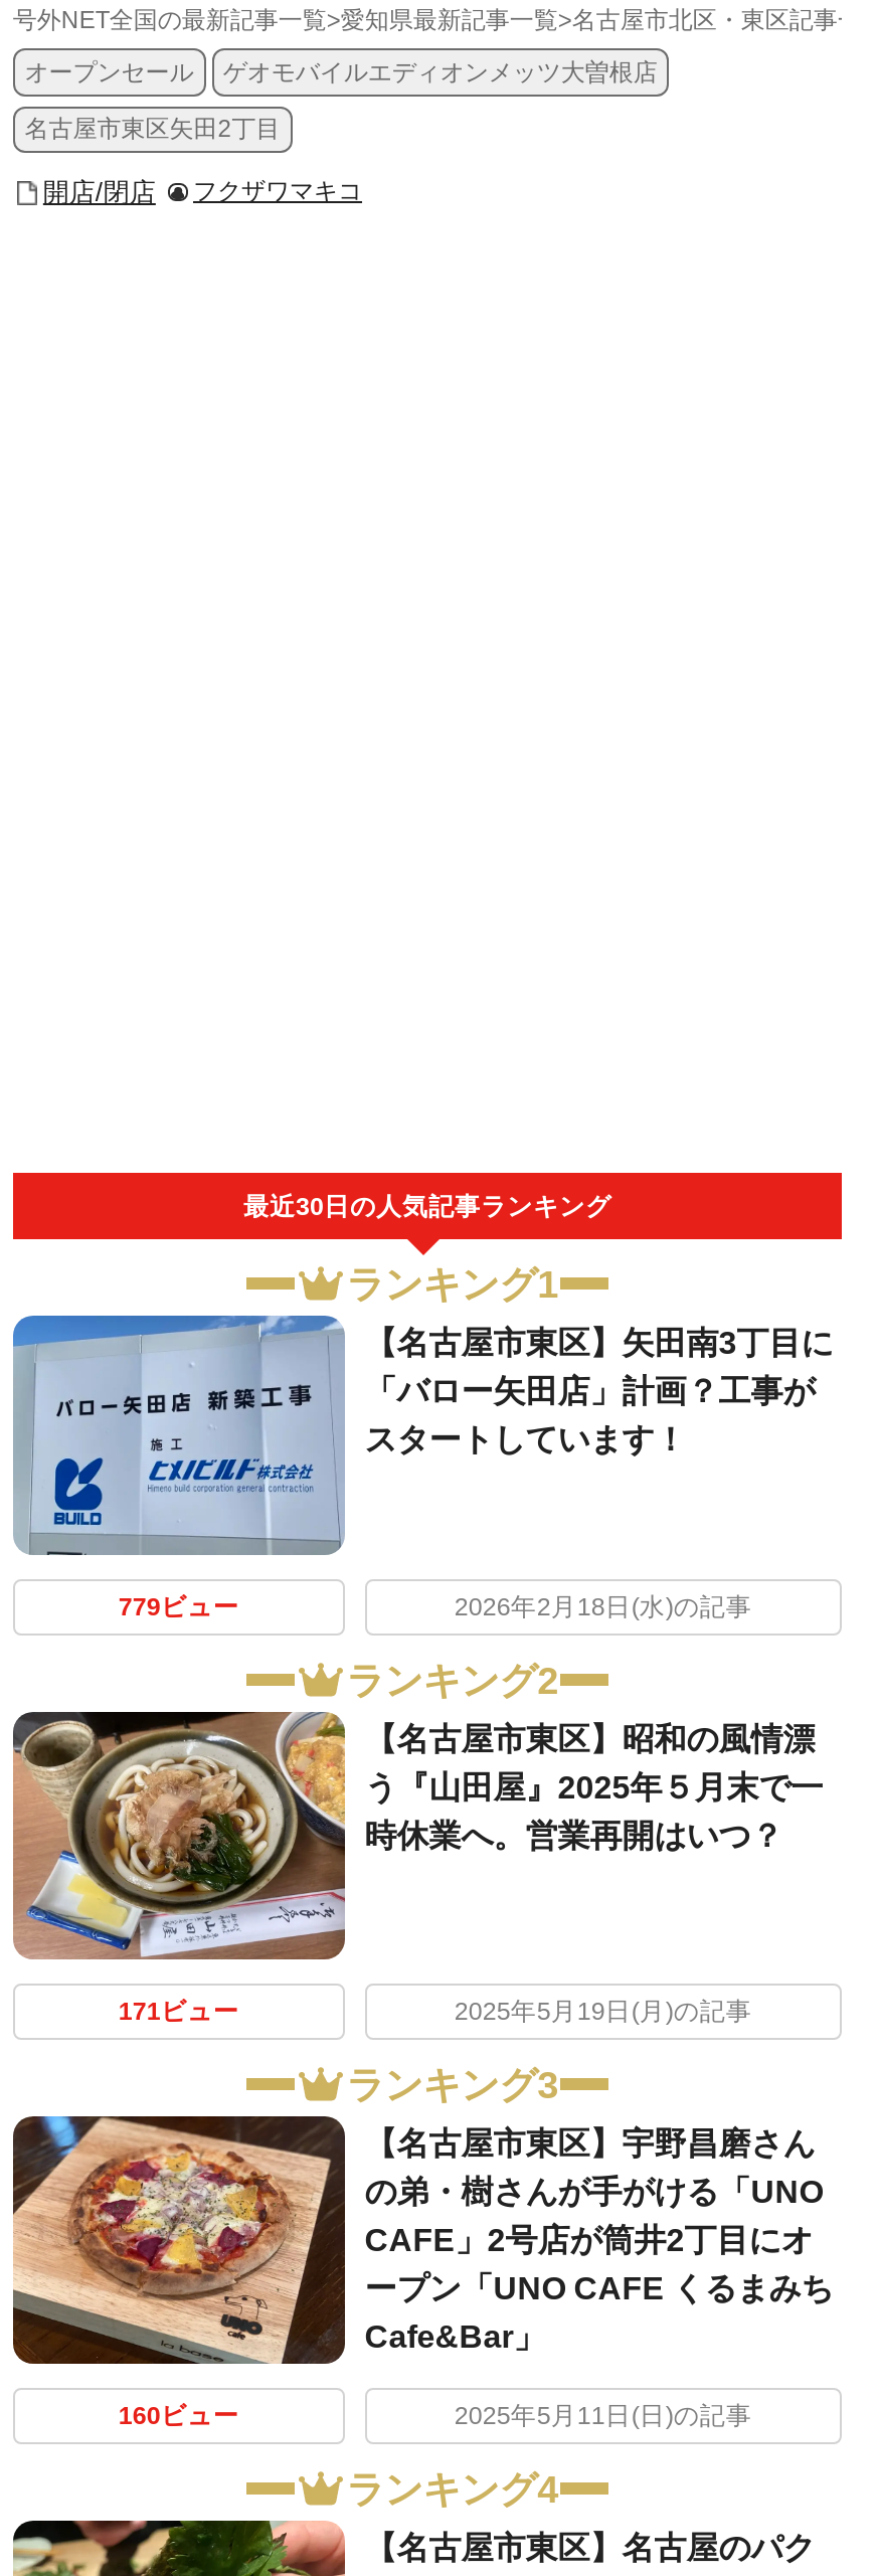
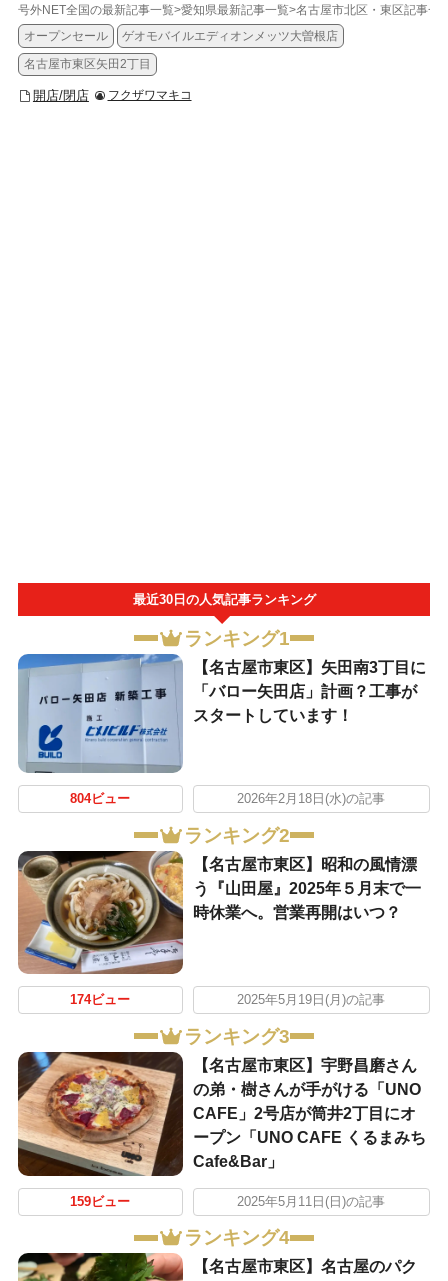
- 779ビュー
+ 804ビュー

- 171ビュー
+ 174ビュー

- 160ビュー
+ 159ビュー
